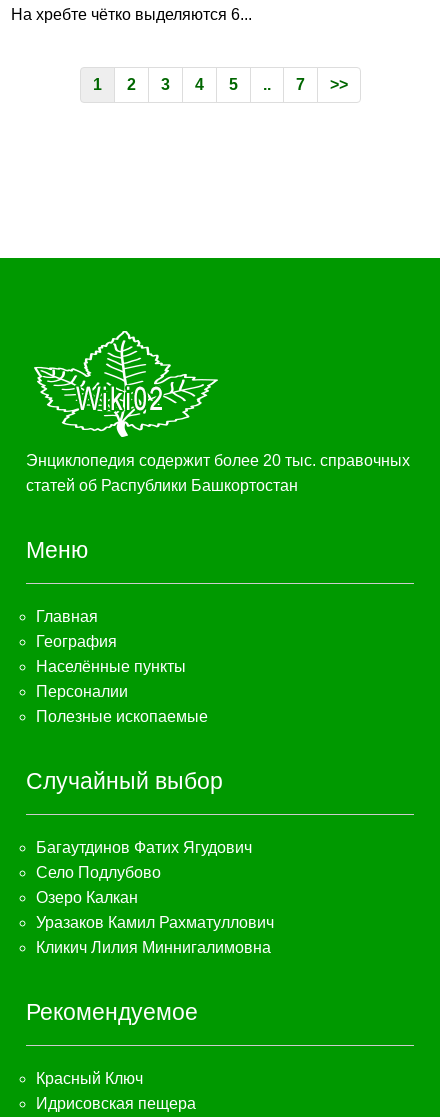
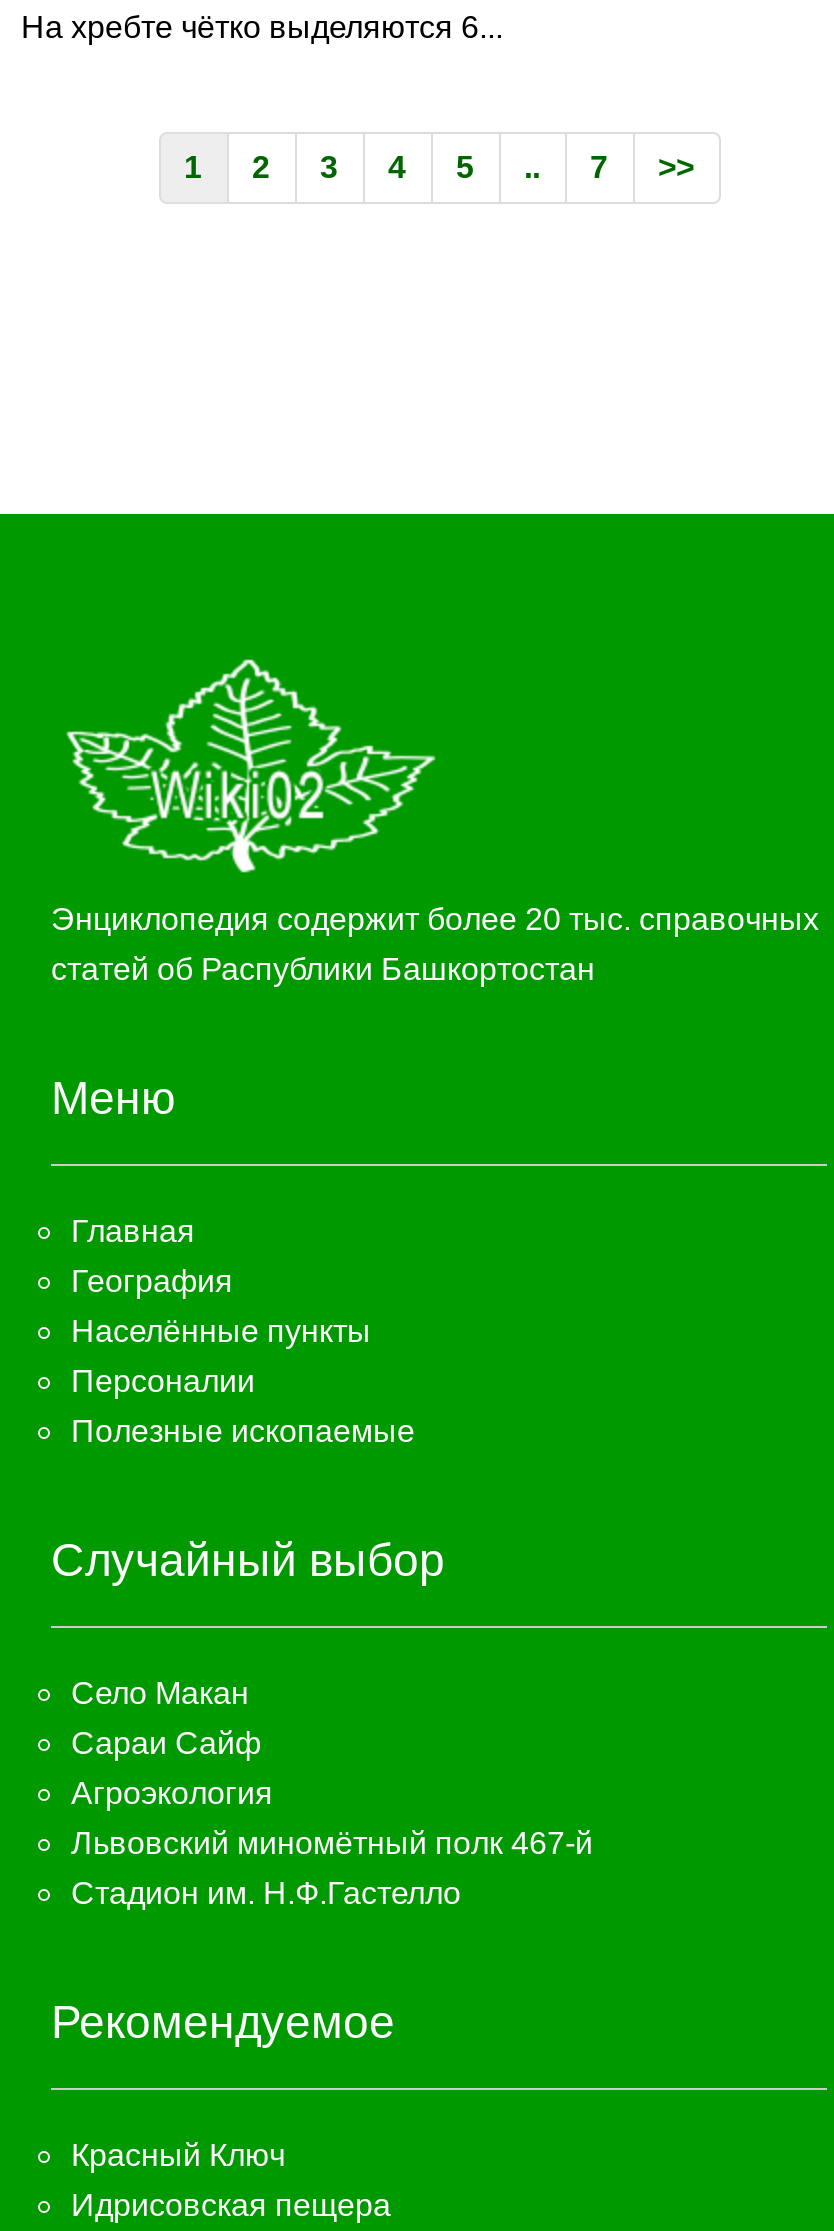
- Багаутдинов Фатих Ягудович
+ Село Макан

- Село Подлубово
+ Сараи Сайф

- Озеро Калкан
+ Агроэкология

- Уразаков Камил Рахматуллович
+ Львовский миномётный полк 467-й

- Кликич Лилия Миннигалимовна
+ Стадион им. Н.Ф.Гастелло
